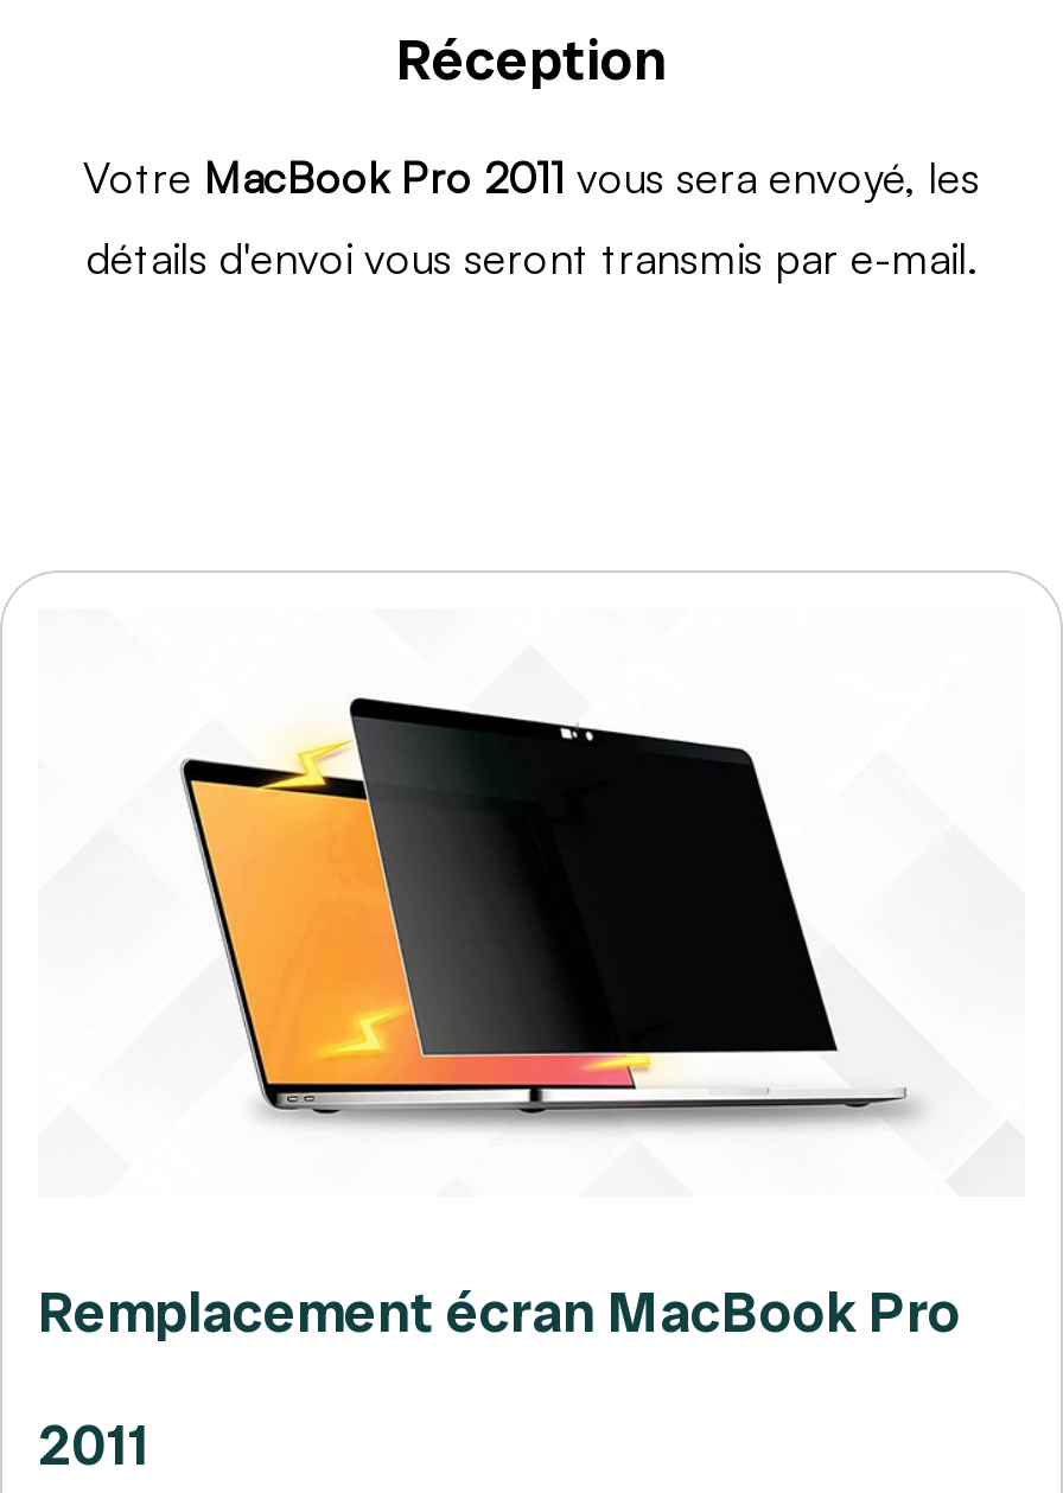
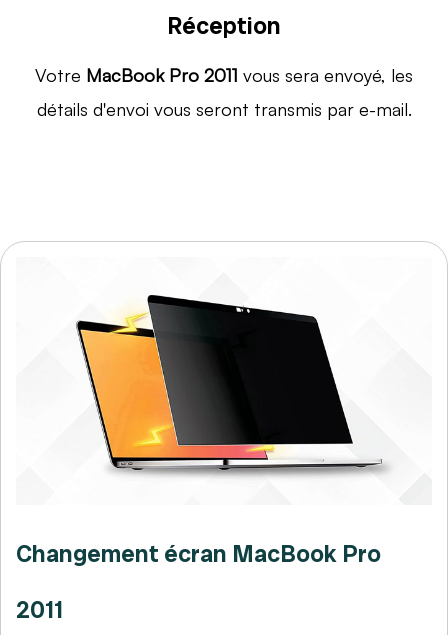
- Remplacement écran MacBook Pro
+ Changement écran MacBook Pro
